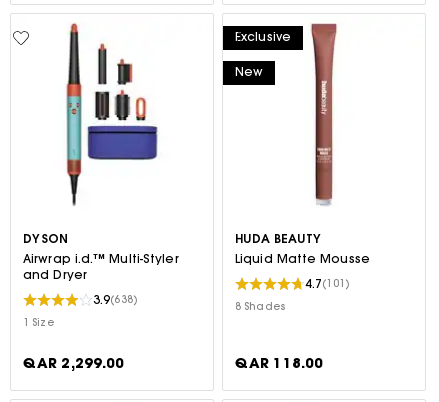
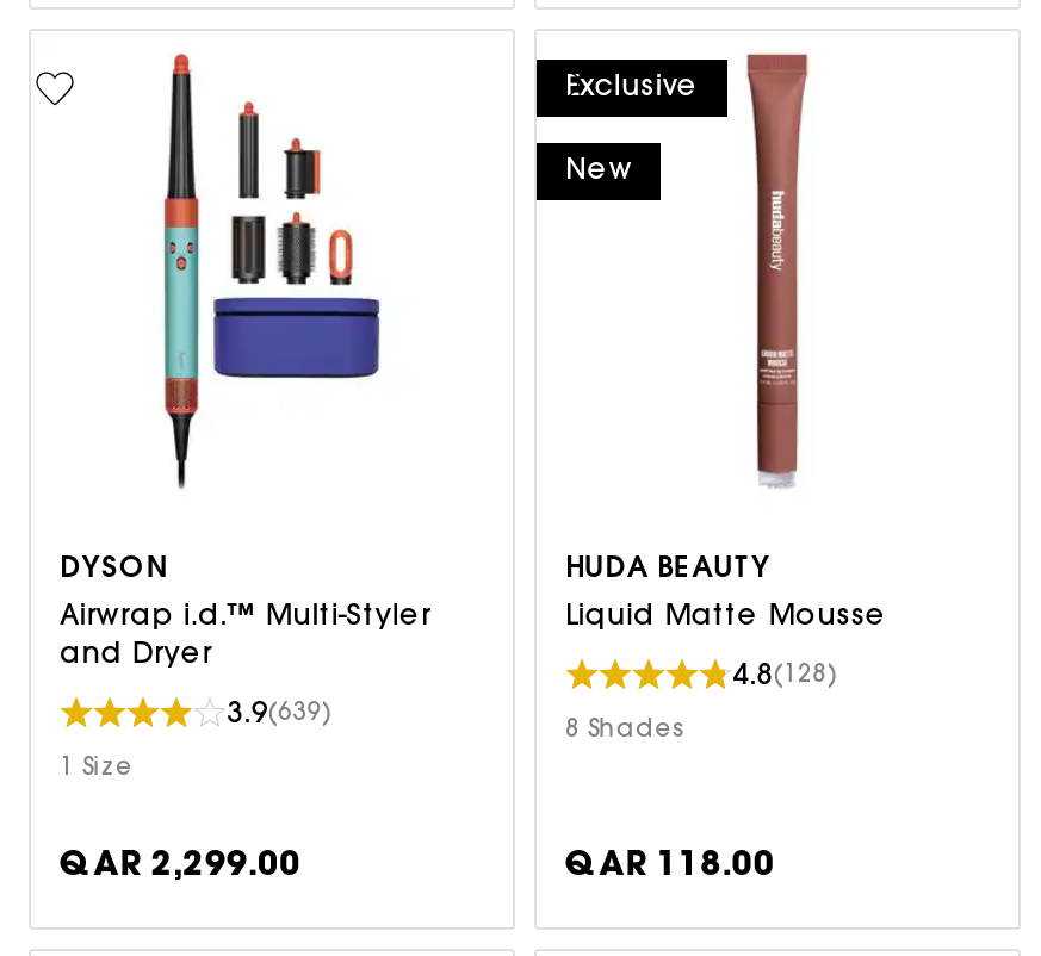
- 4.7(101)
+ 4.8(128)

- 3.9(638)
+ 3.9(639)
